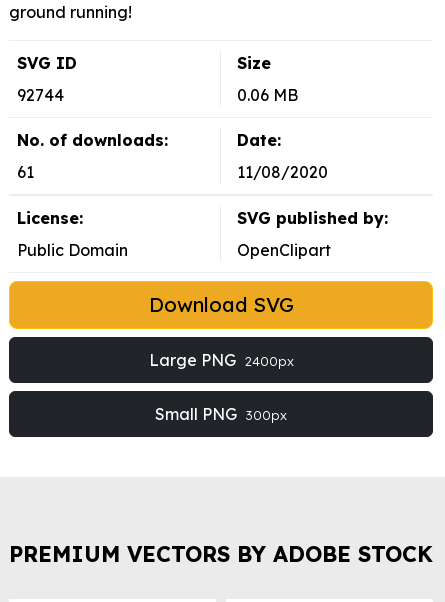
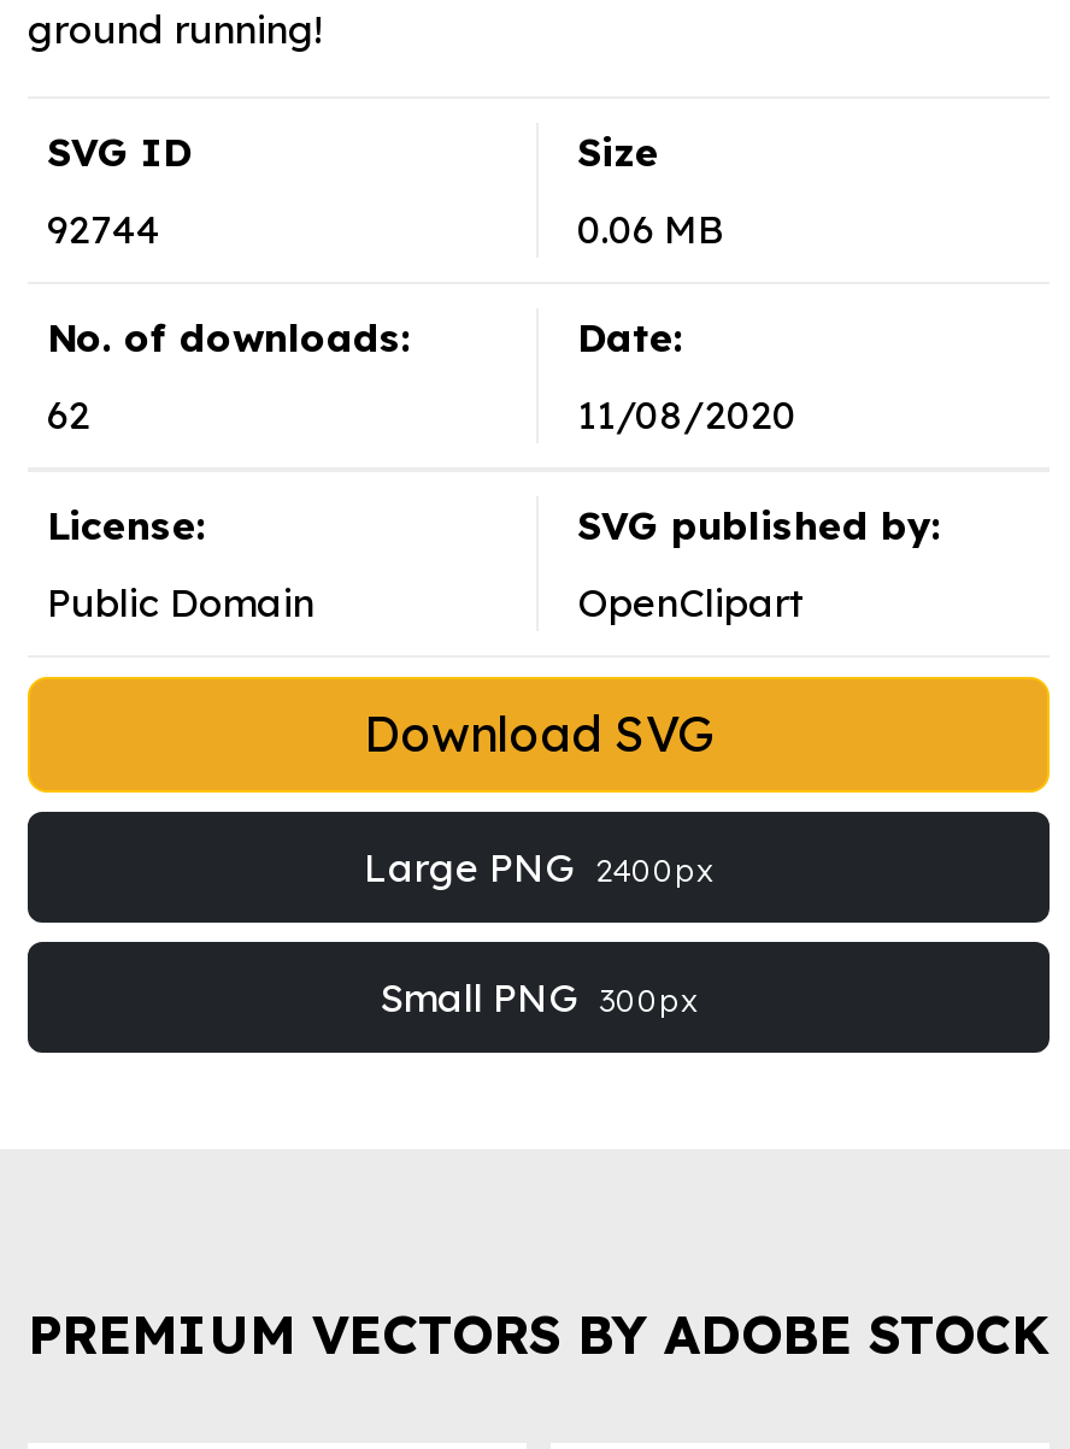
- 61
+ 62
